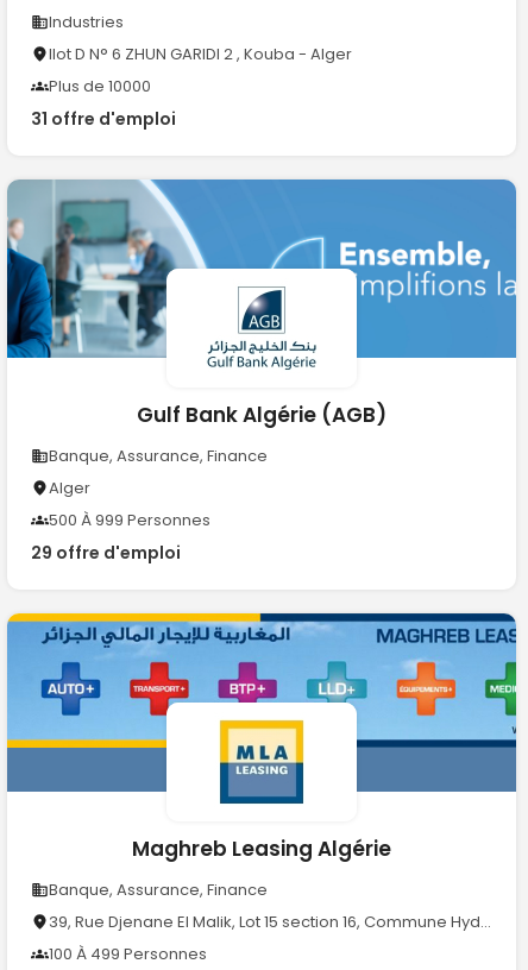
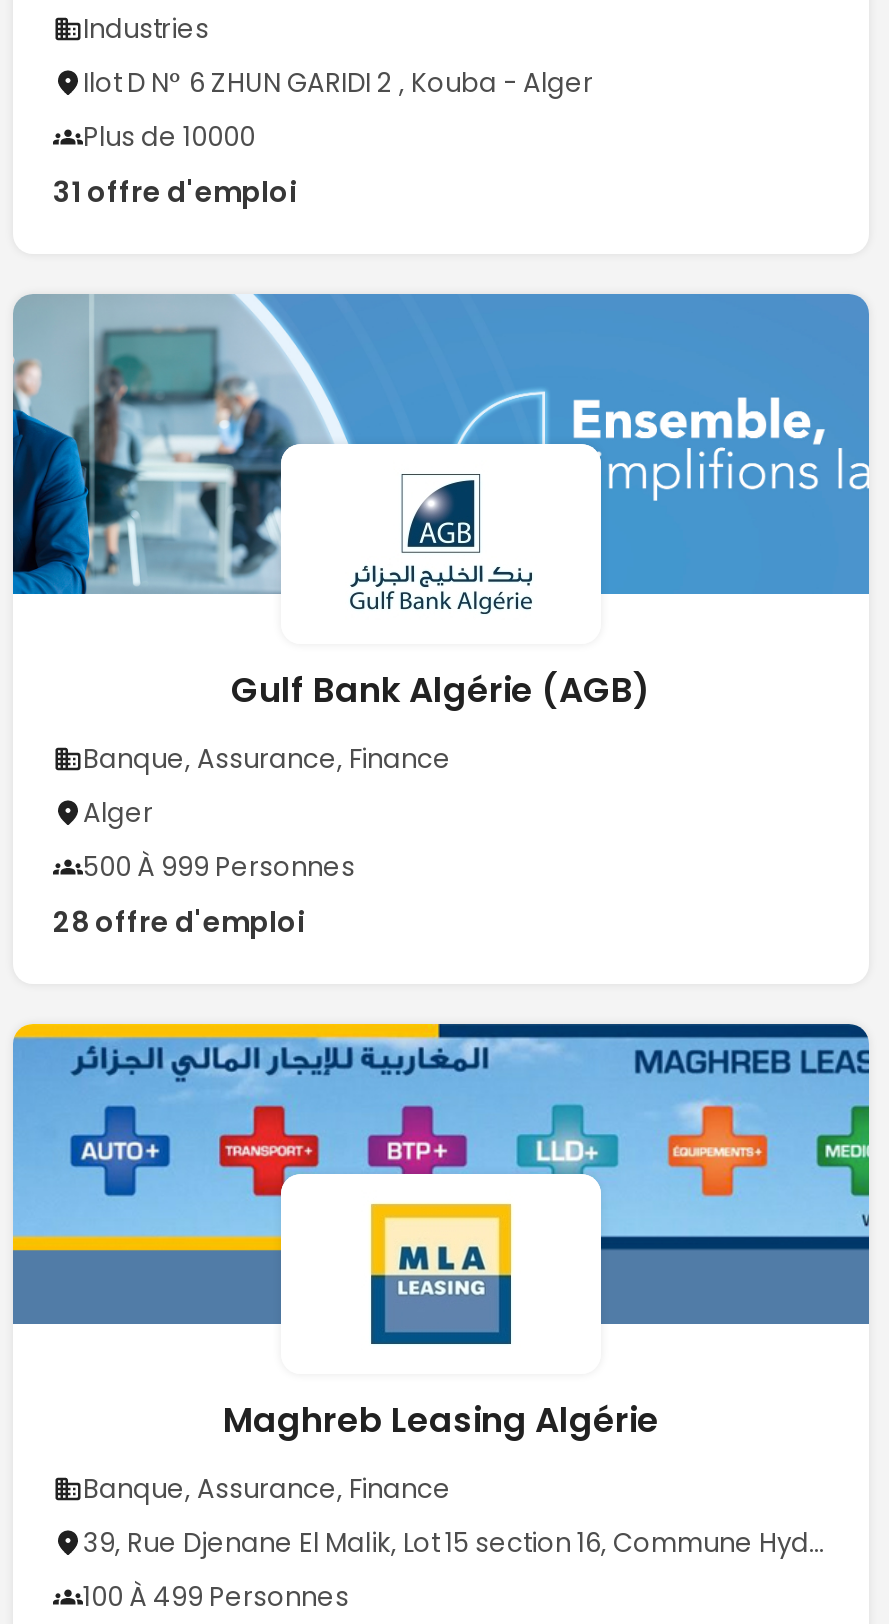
- 29 offre d'emploi
+ 28 offre d'emploi
